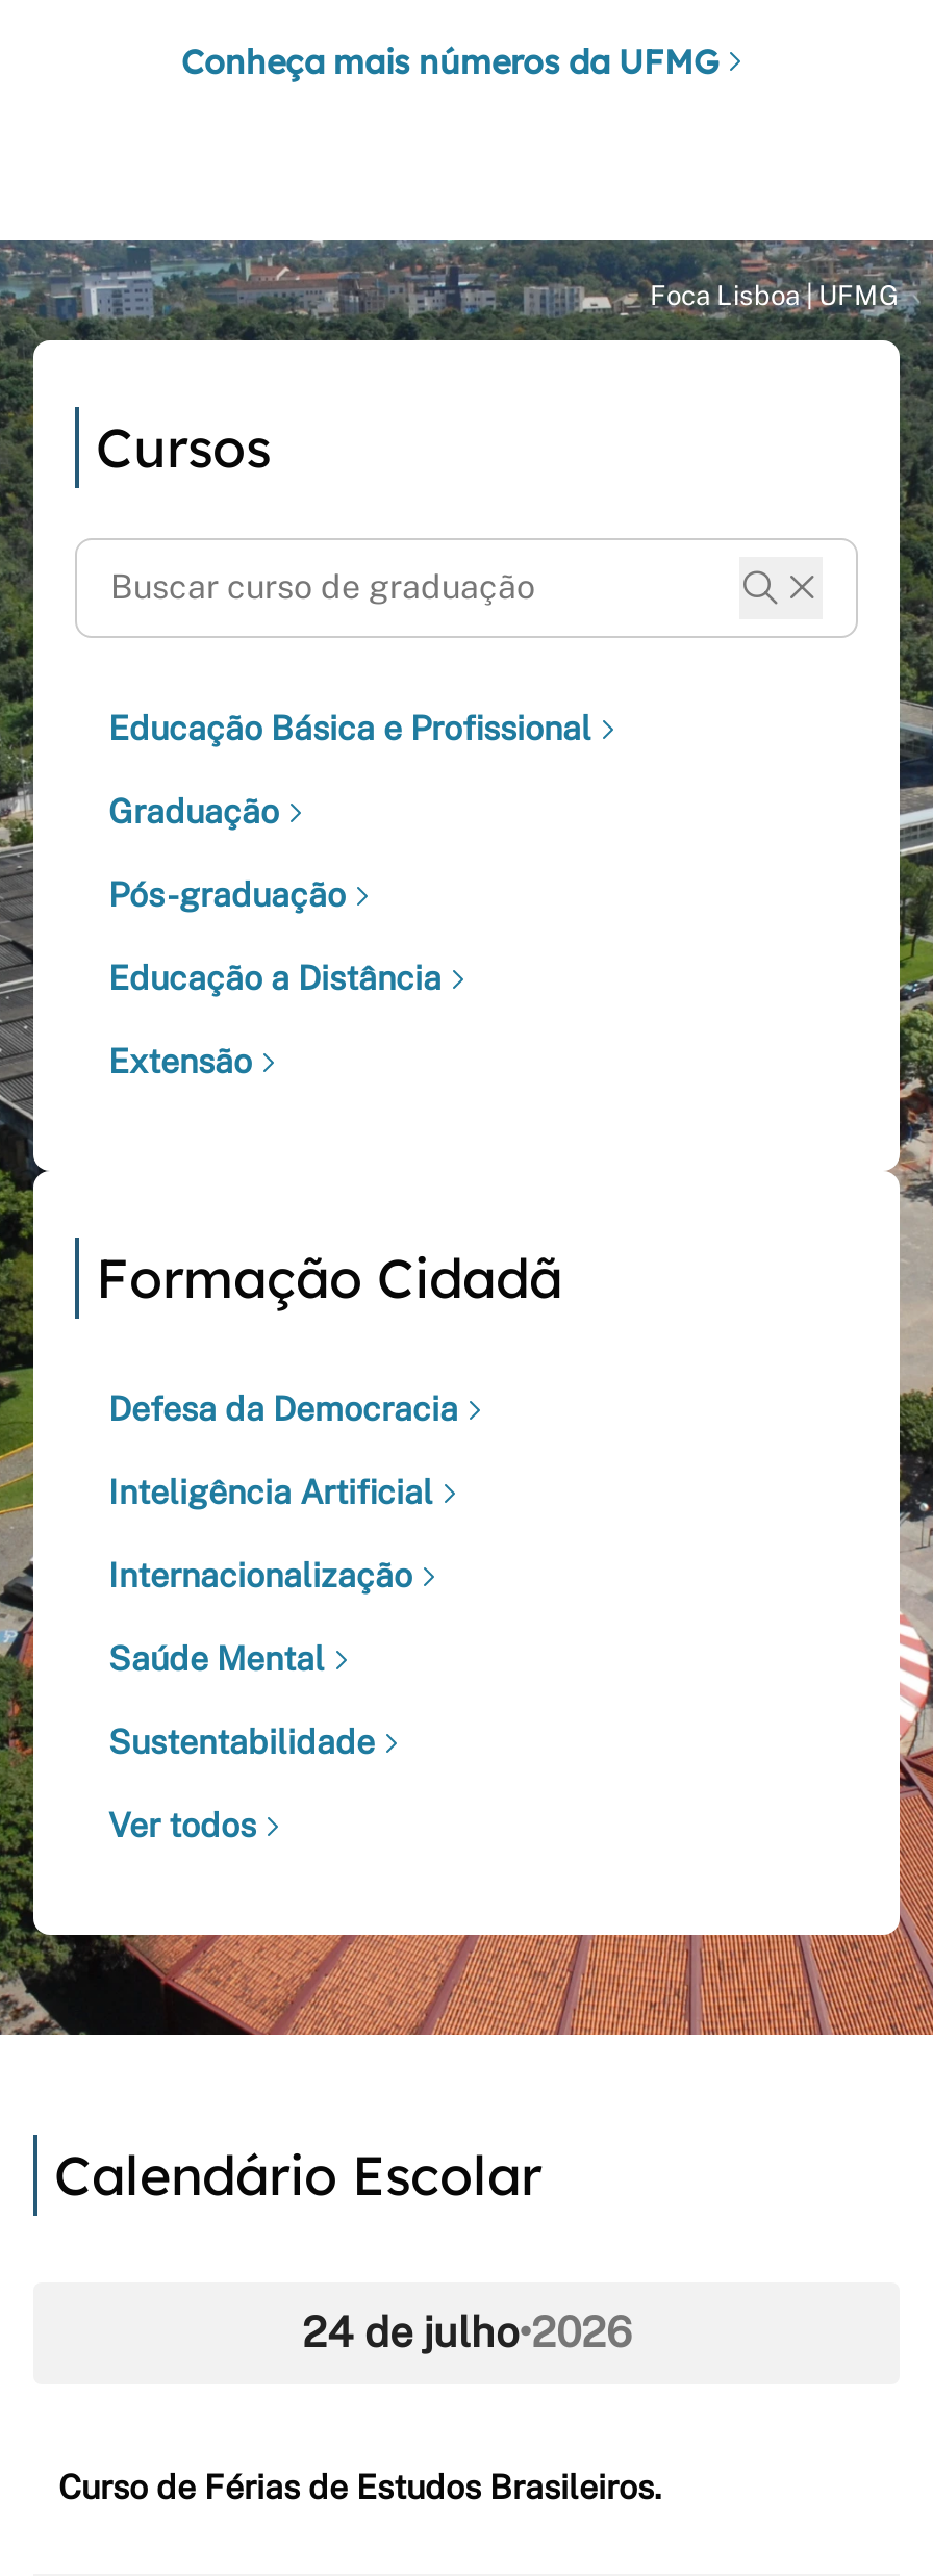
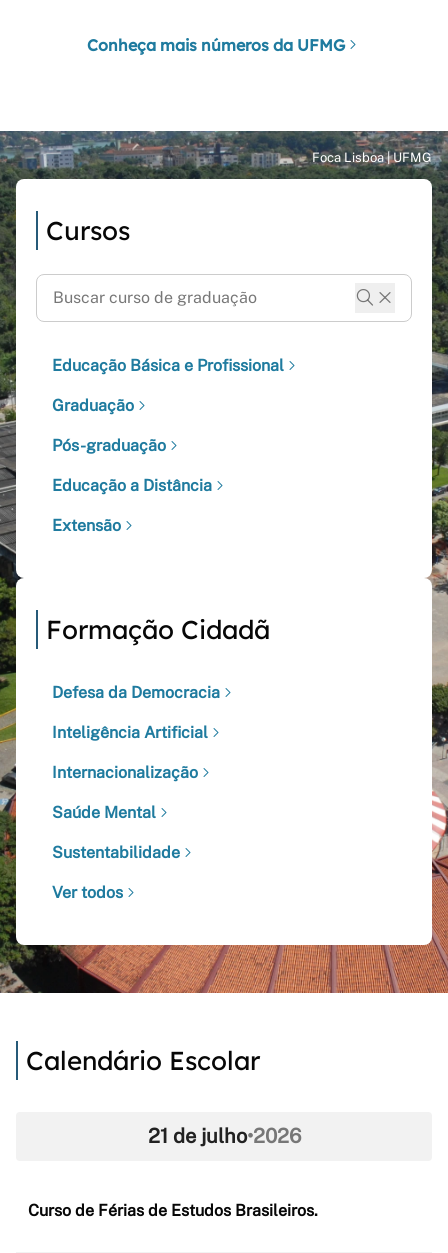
- 24 de julho•2026
+ 21 de julho•2026
